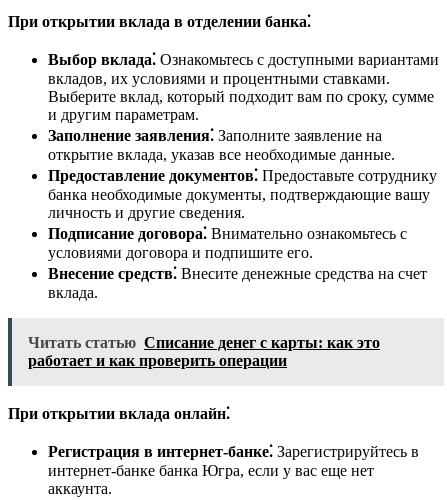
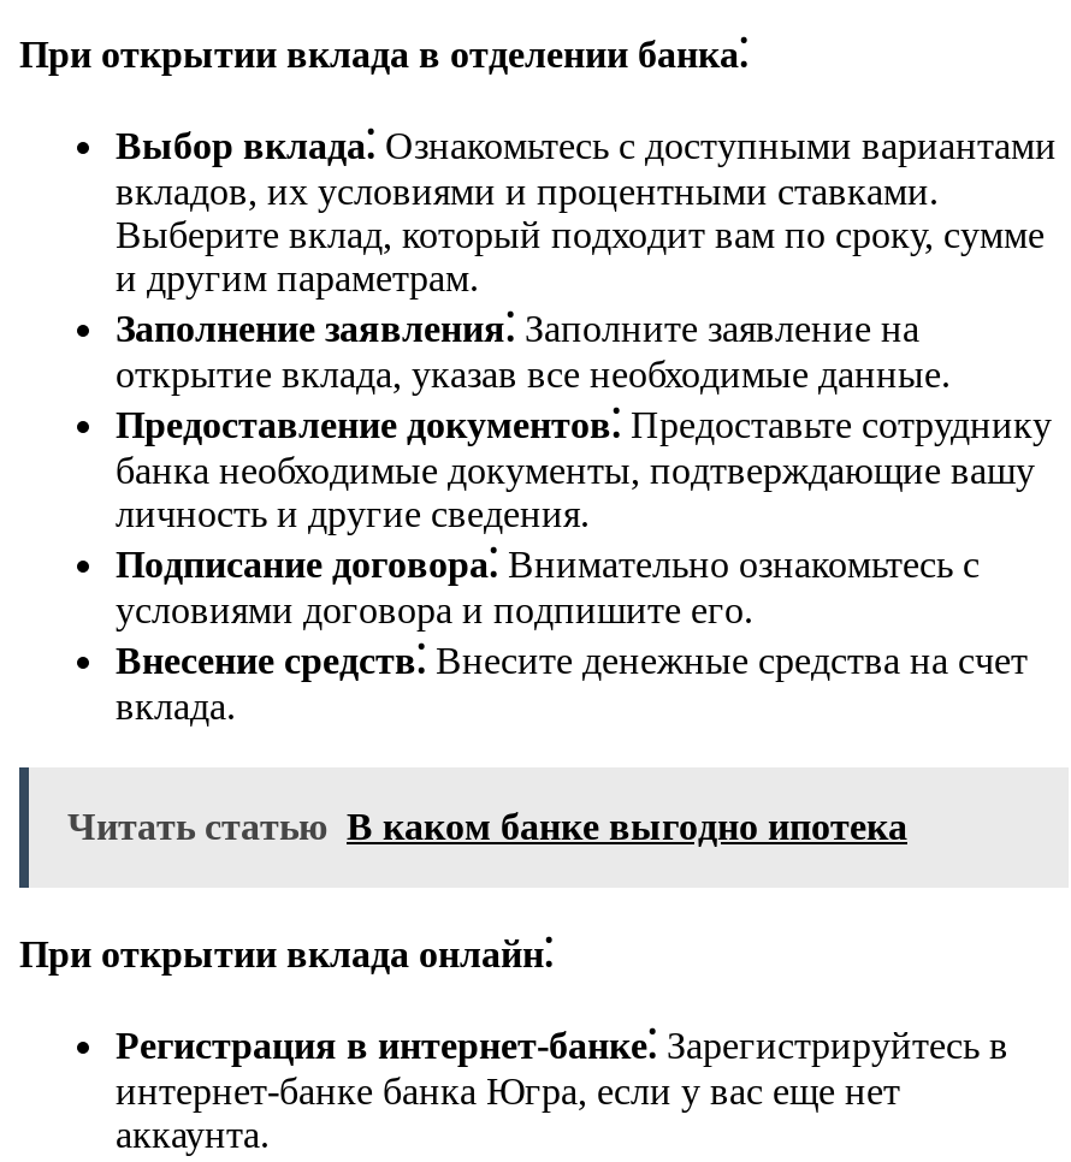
- Читать статью Списание денег с карты: как это
- работает и как проверить операции
+ Читать статью В каком банке выгодно ипотека
